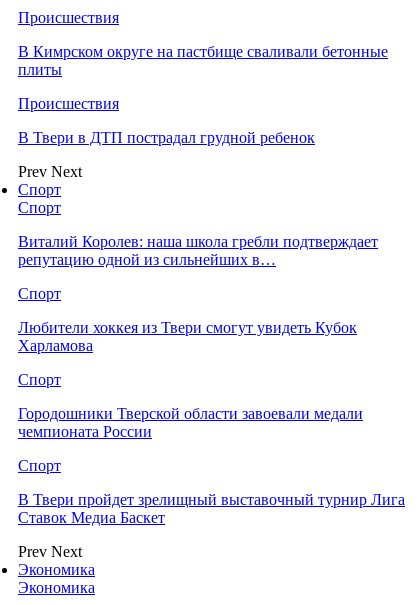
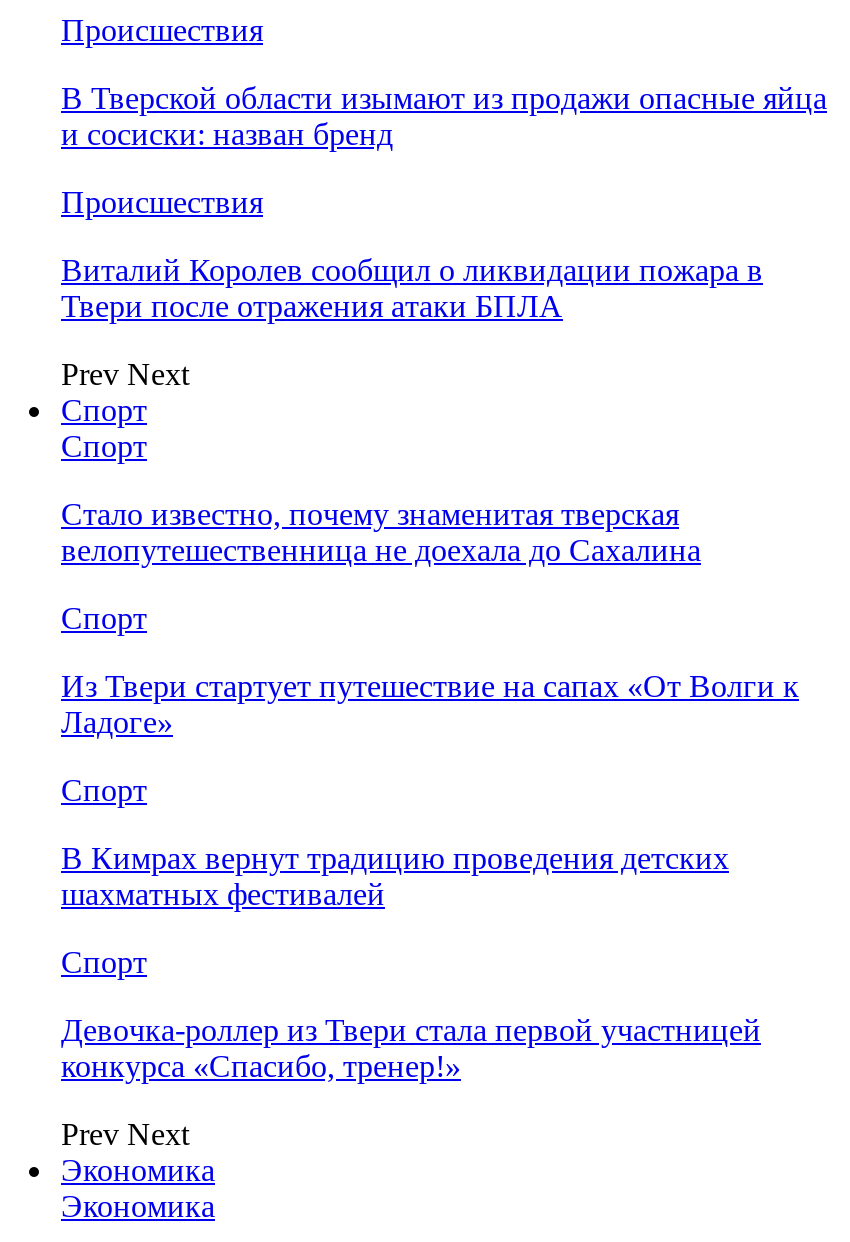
- В Кимрском округе на пастбище сваливали бетонные
- плиты
+ В Тверской области изымают из продажи опасные яйца
+ и сосиски: назван бренд

- В Твери в ДТП пострадал грудной ребенок
+ Виталий Королев сообщил о ликвидации пожара в
+ Твери после отражения атаки БПЛА

- Виталий Королев: наша школа гребли подтверждает
- репутацию одной из сильнейших в…
+ Стало известно, почему знаменитая тверская
+ велопутешественница не доехала до Сахалина

- Любители хоккея из Твери смогут увидеть Кубок
- Харламова
+ Из Твери стартует путешествие на сапах «От Волги к
+ Ладоге»

- Городошники Тверской области завоевали медали
- чемпионата России
+ В Кимрах вернут традицию проведения детских
+ шахматных фестивалей

- В Твери пройдет зрелищный выставочный турнир Лига
- Ставок Медиа Баскет
+ Девочка-роллер из Твери стала первой участницей
+ конкурса «Спасибо, тренер!»
